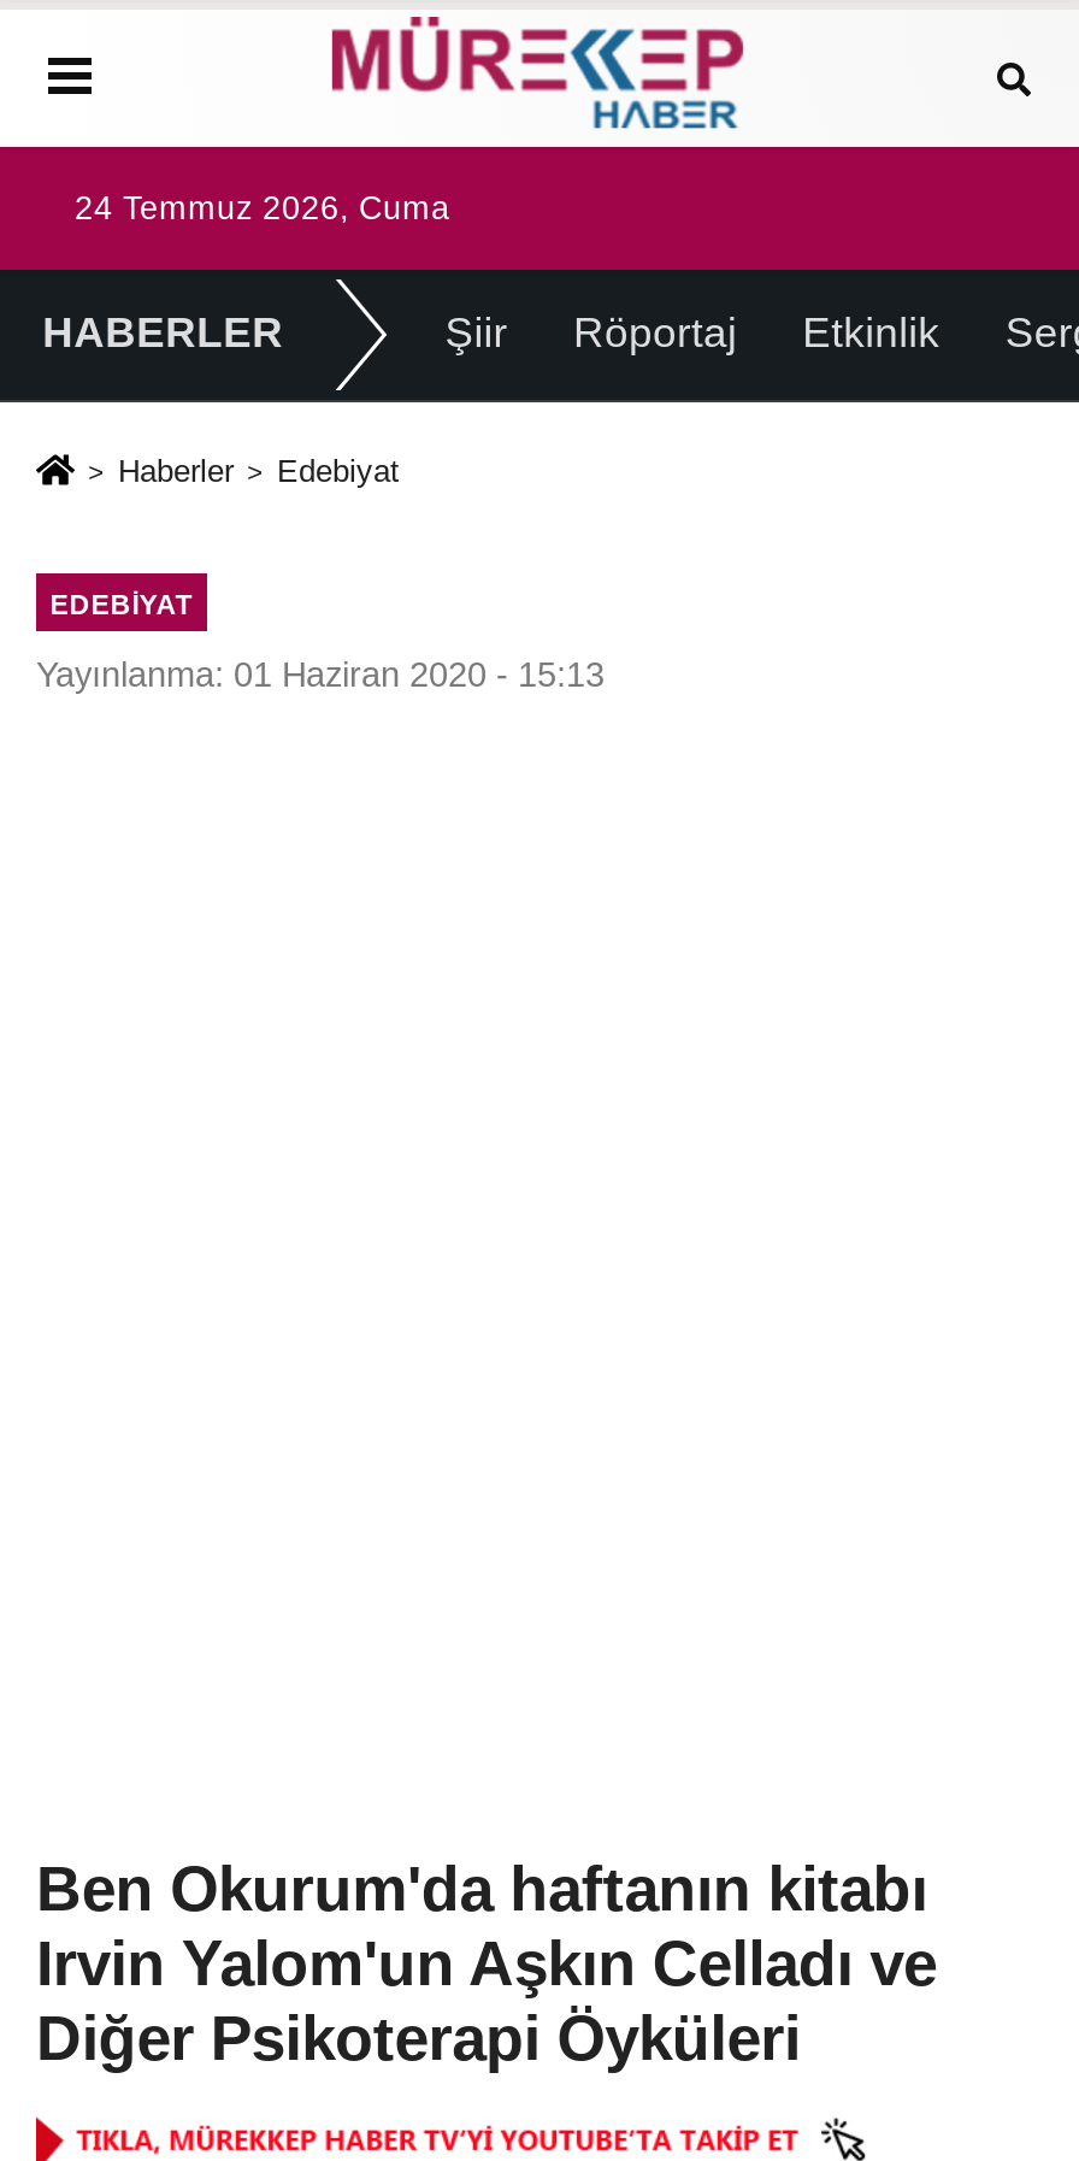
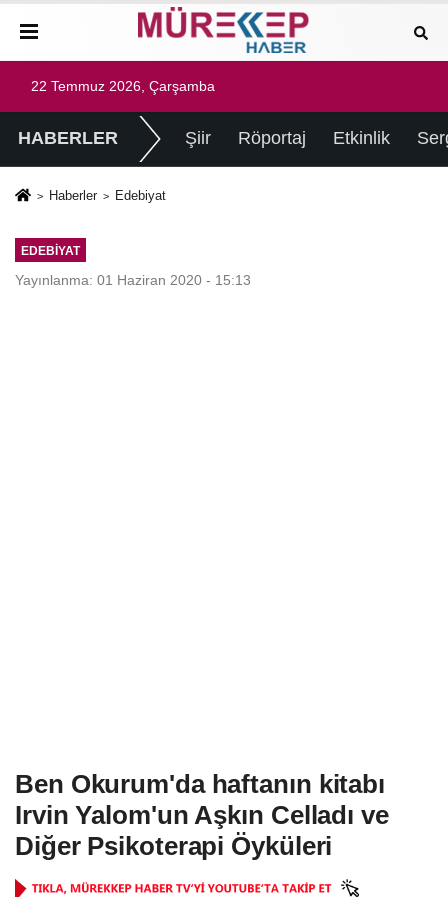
- 24 Temmuz 2026, Cuma
+ 22 Temmuz 2026, Çarşamba
